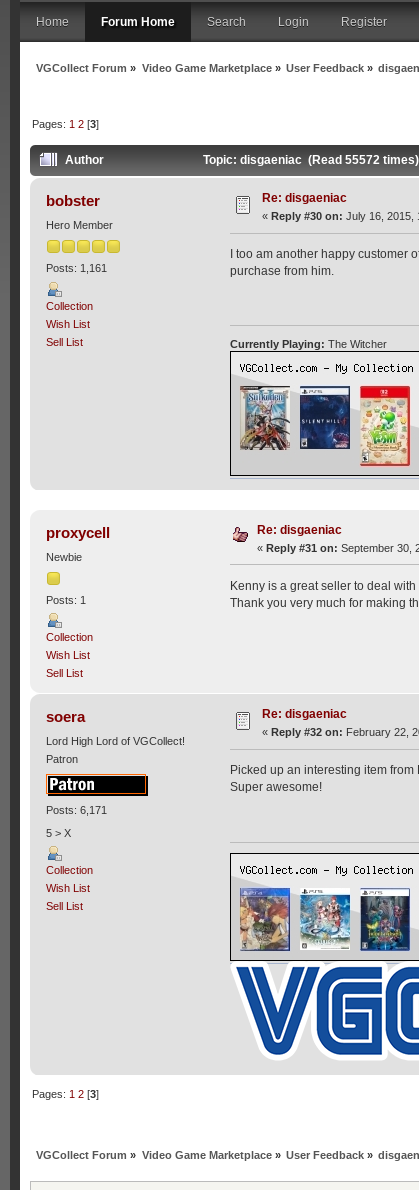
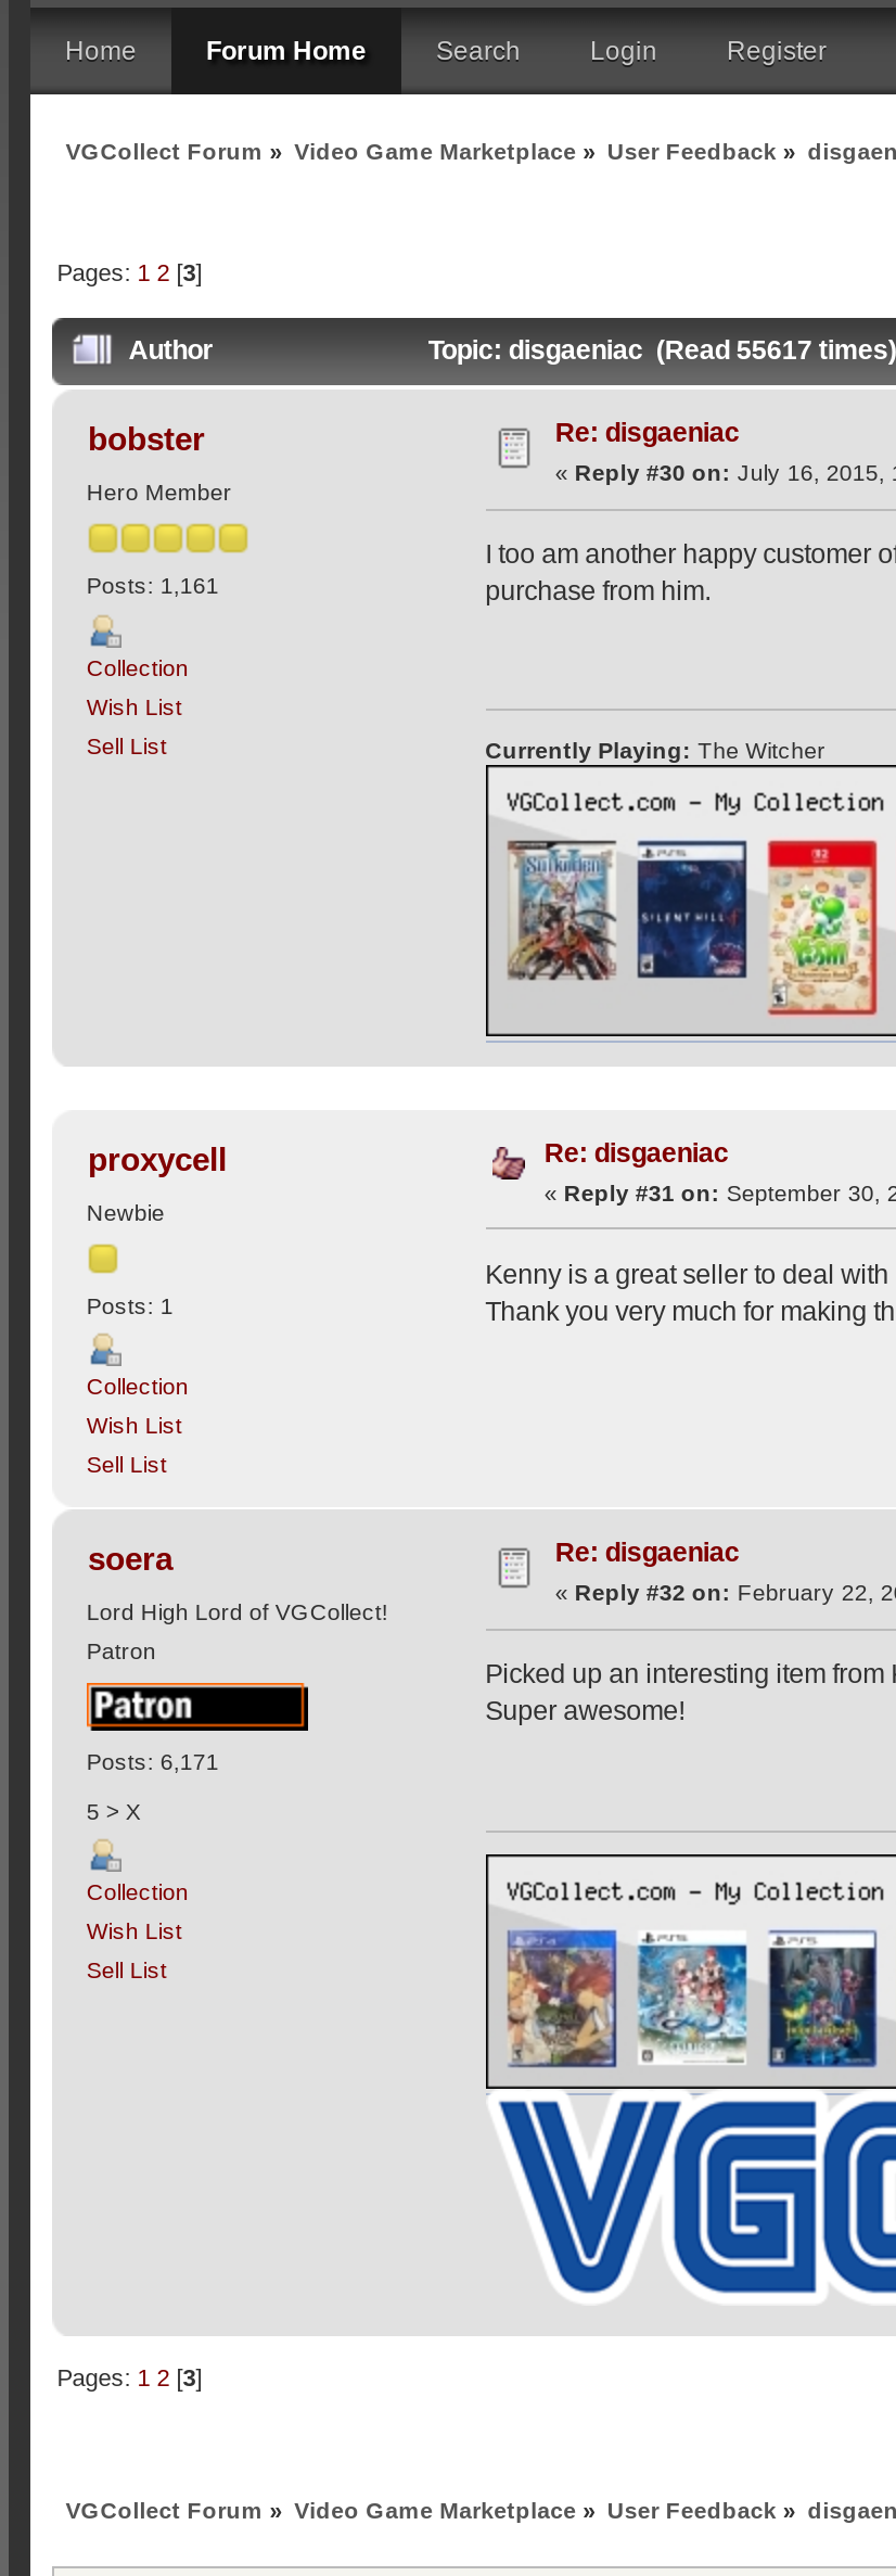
- Topic: disgaeniac (Read 55572 times)
+ Topic: disgaeniac (Read 55617 times)
